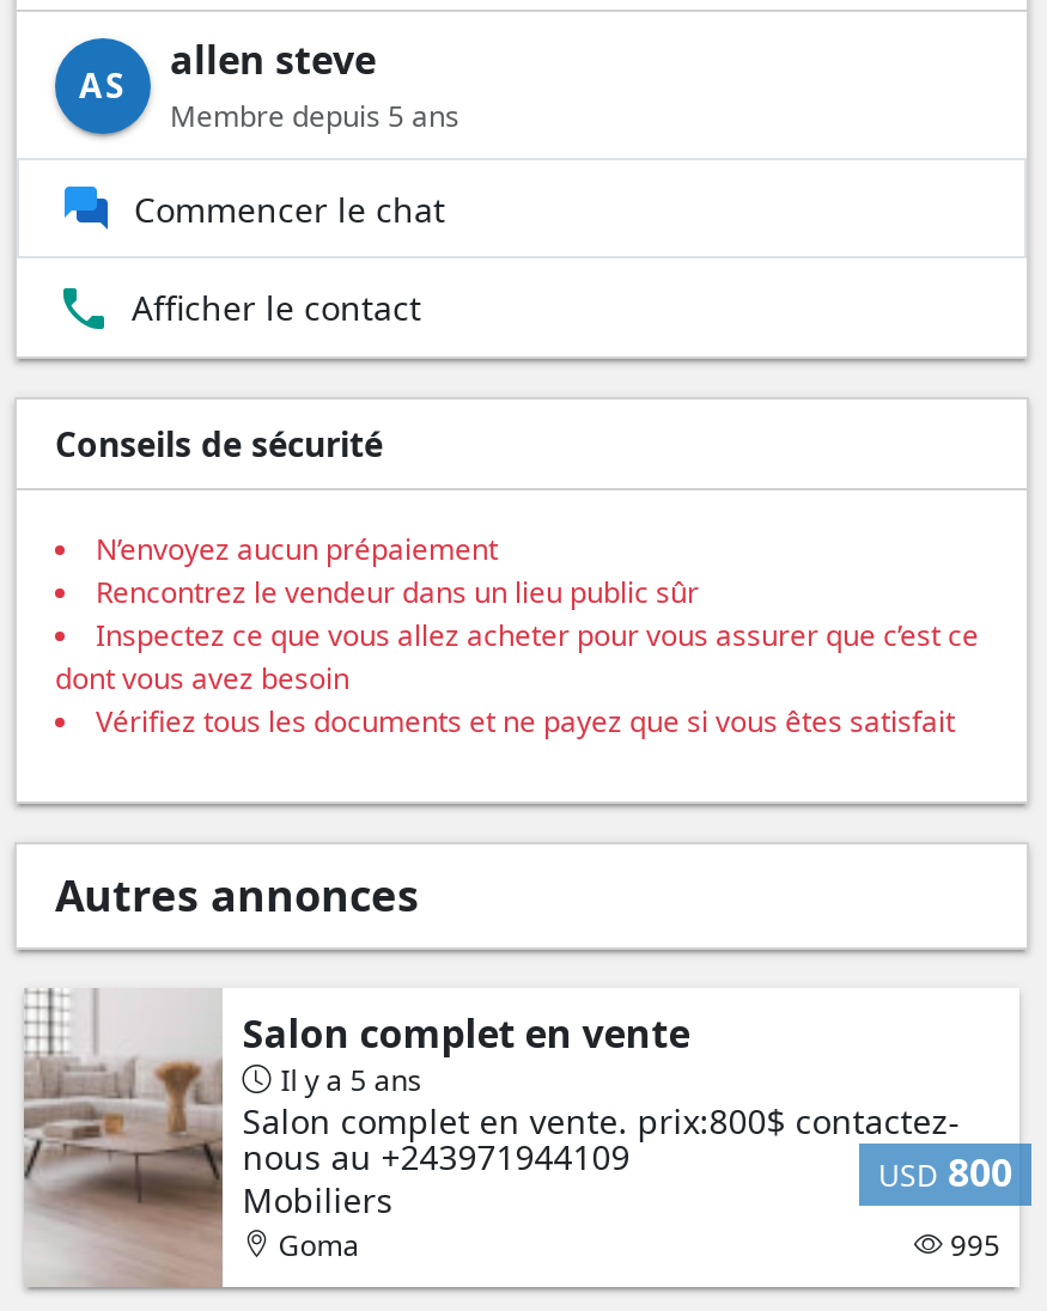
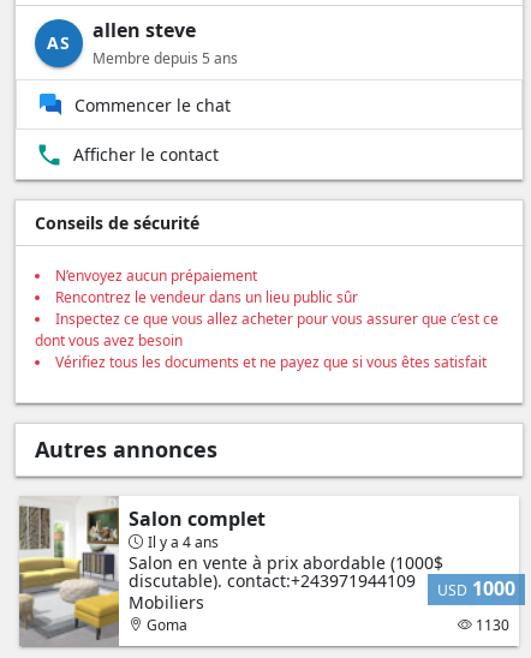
- [image]
- Salon complet en vente
- Il y a 5 ans
- Salon complet en vente. prix:800$ contactez-
- nous au +243971944109
+ [image]
+ Salon complet
+ Il y a 4 ans
+ Salon en vente à prix abordable (1000$
+ discutable). contact:+243971944109

- USD 800
+ USD 1000

- 995
+ 1130
